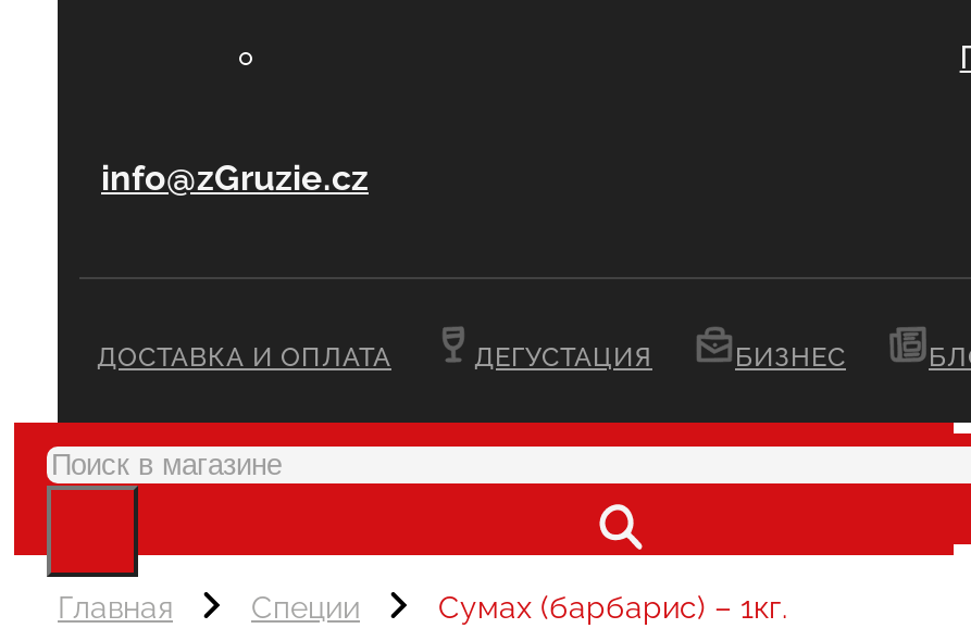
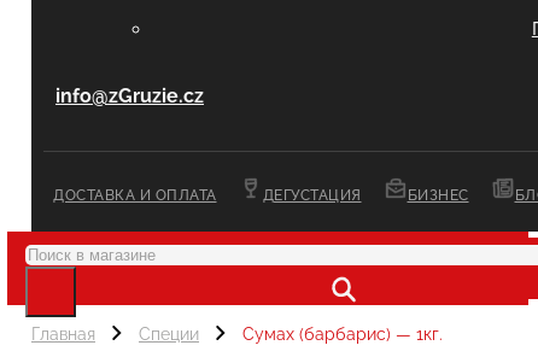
- Сумах (барбарис) – 1кг.
+ Сумах (барбарис) — 1кг.
